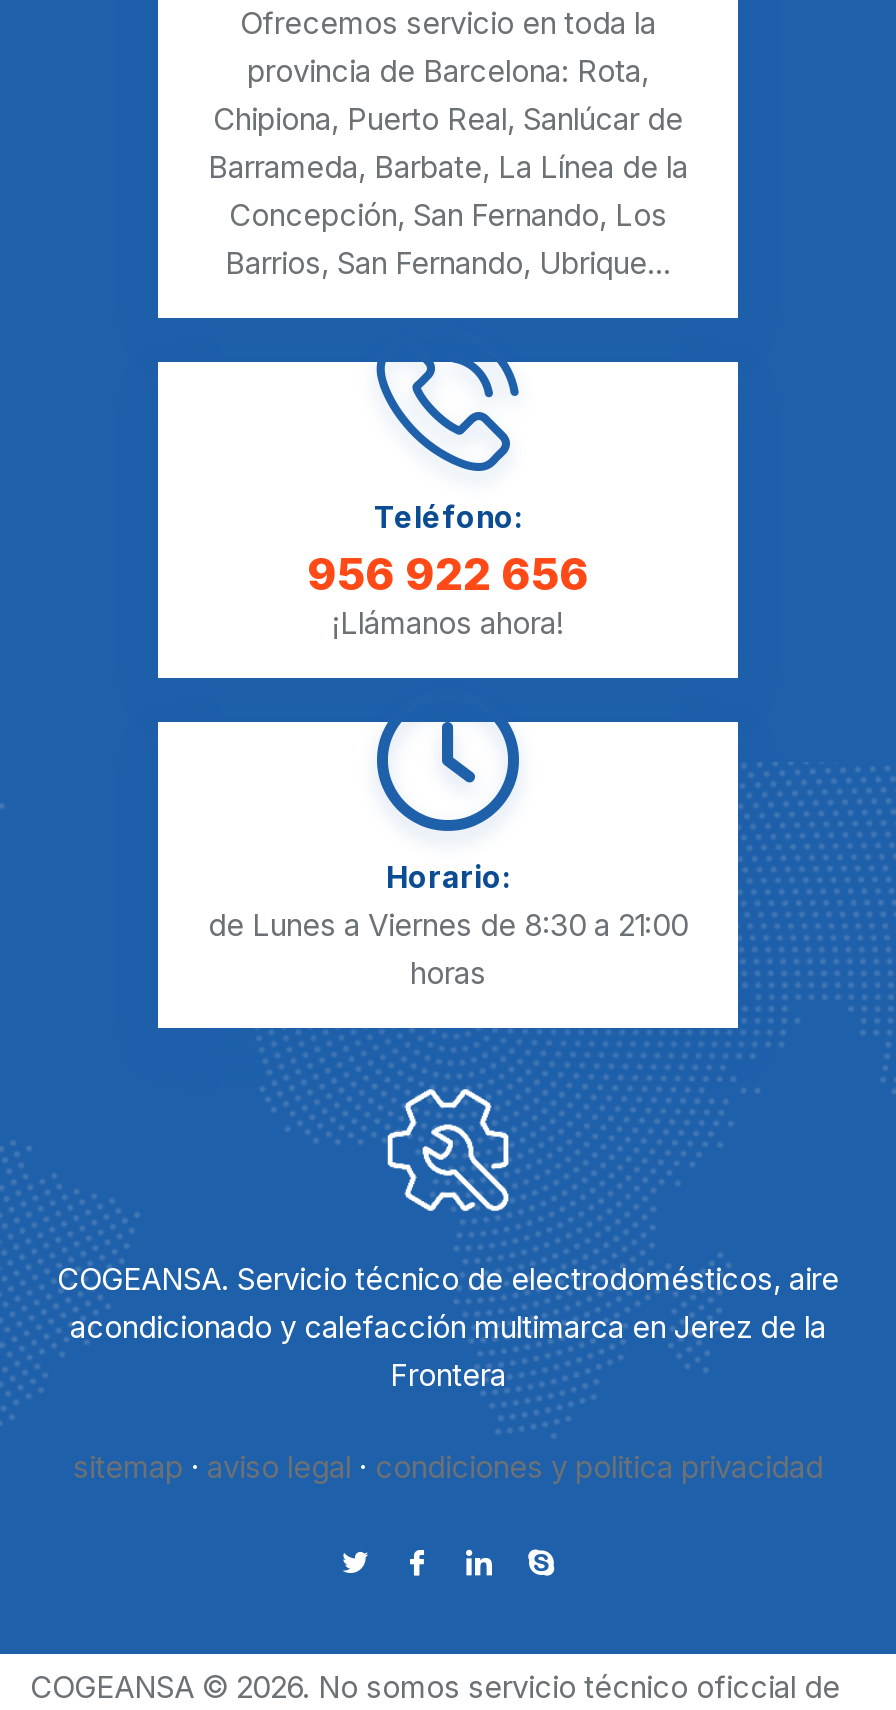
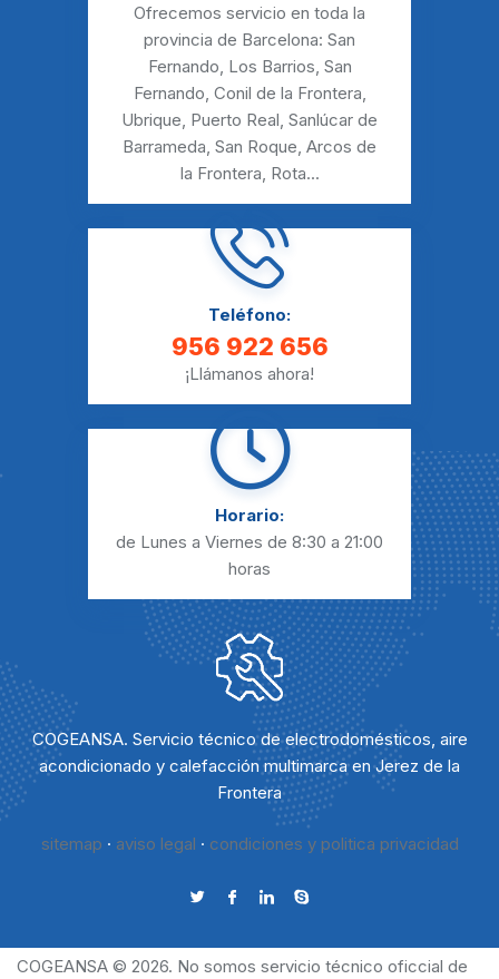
- provincia de Barcelona: Rota,
- Chipiona, Puerto Real, Sanlúcar de
- Barrameda, Barbate, La Línea de la
- Concepción, San Fernando, Los
- Barrios, San Fernando, Ubrique...
+ provincia de Barcelona: San
+ Fernando, Los Barrios, San
+ Fernando, Conil de la Frontera,
+ Ubrique, Puerto Real, Sanlúcar de
+ Barrameda, San Roque, Arcos de
+ la Frontera, Rota...
